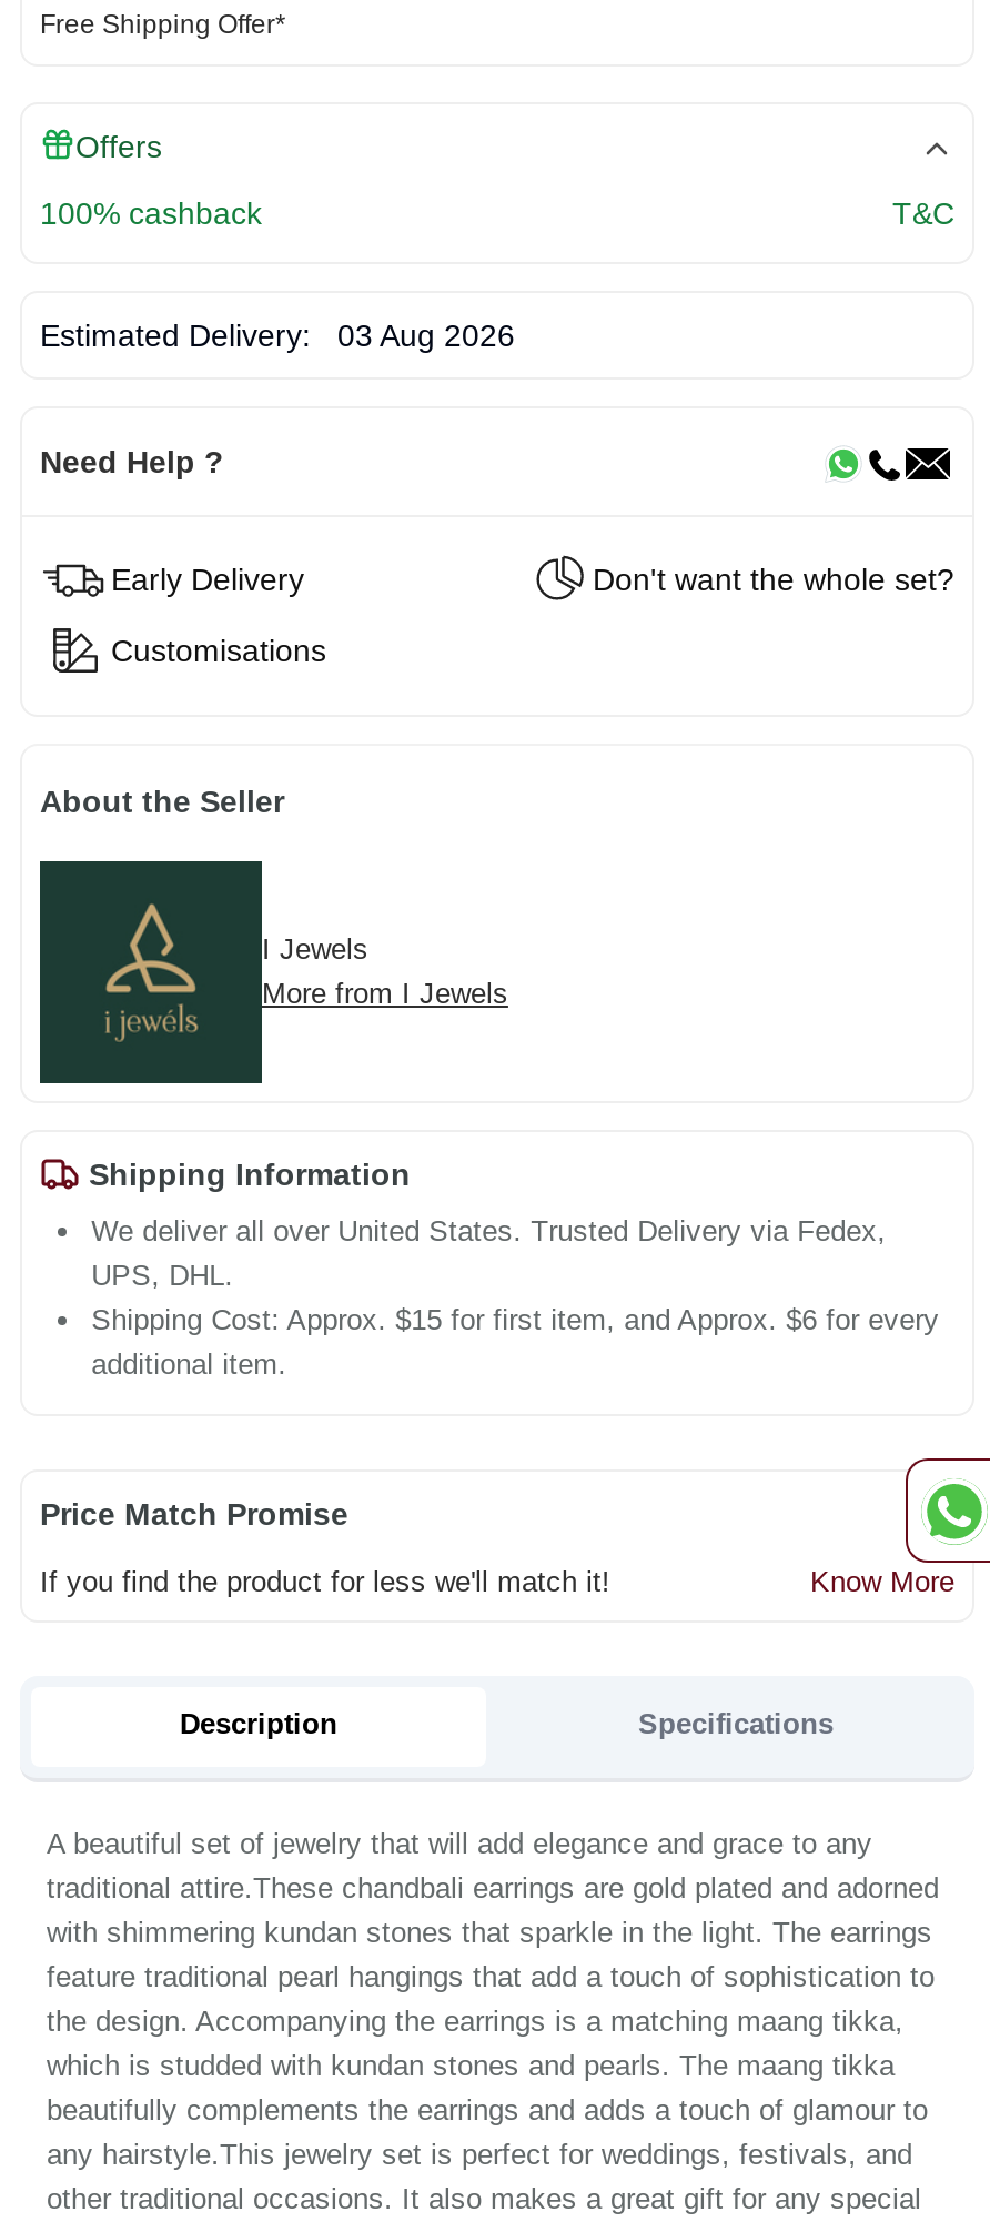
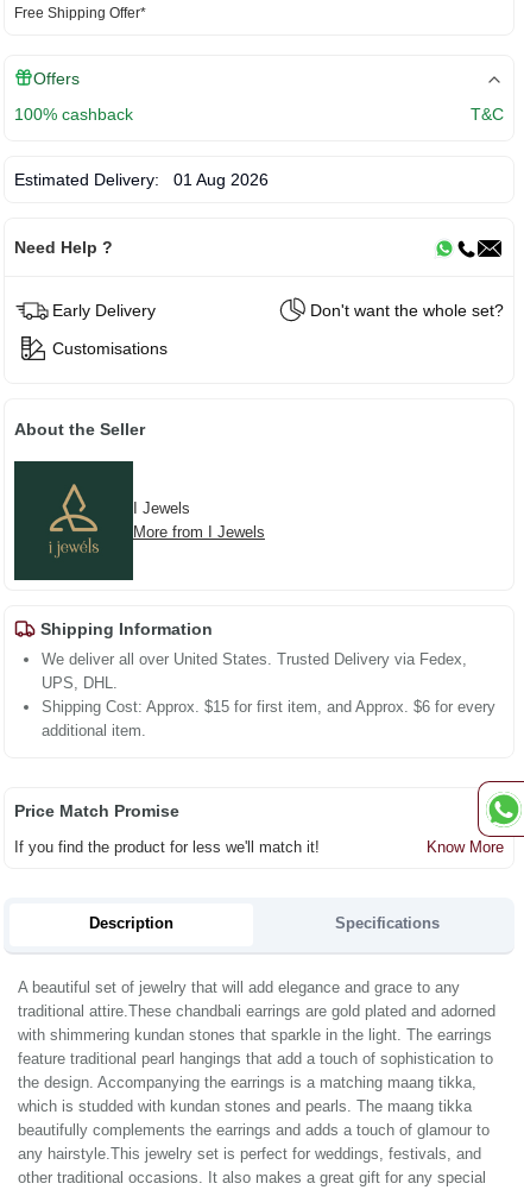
- Estimated Delivery: 03 Aug 2026
+ Estimated Delivery: 01 Aug 2026
